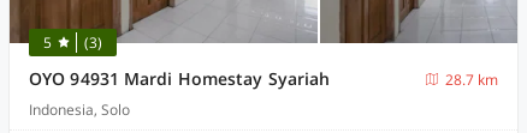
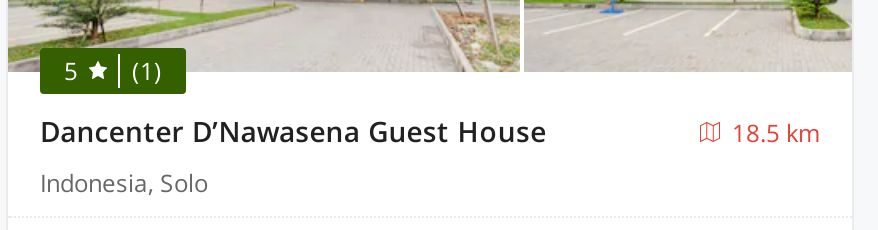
- 5 (3)
+ 5 (1)

- OYO 94931 Mardi Homestay Syariah
- 28.7 km
+ Dancenter D’Nawasena Guest House
+ 18.5 km
